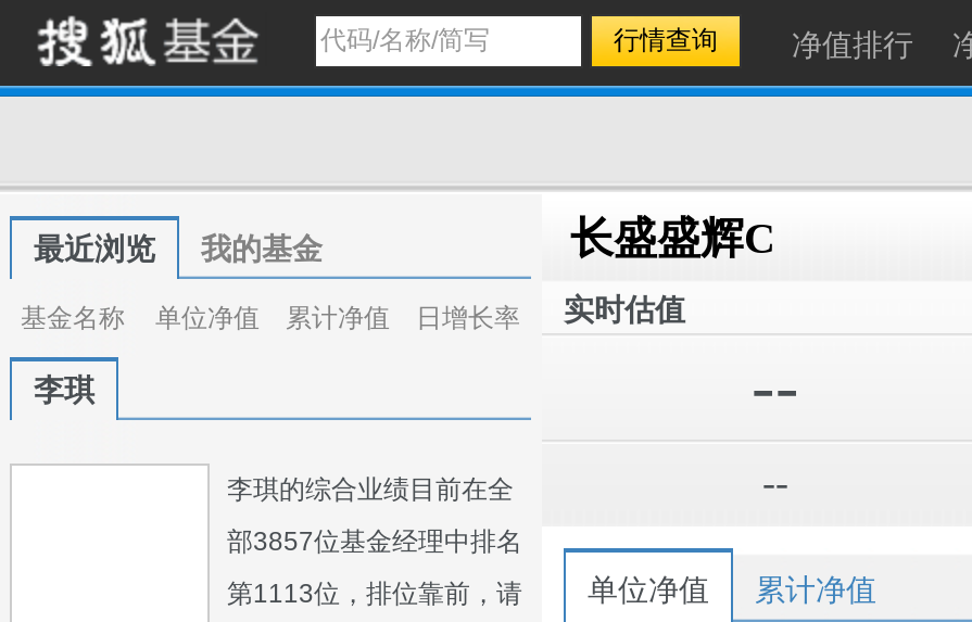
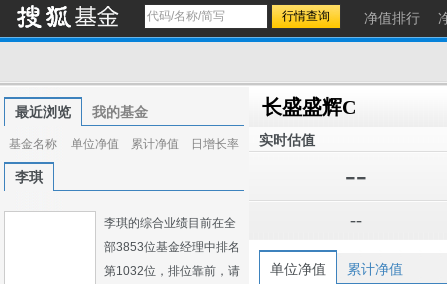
- 部3857位基金经理中排名
+ 部3853位基金经理中排名

- 第1113位，排位靠前，请
+ 第1032位，排位靠前，请
